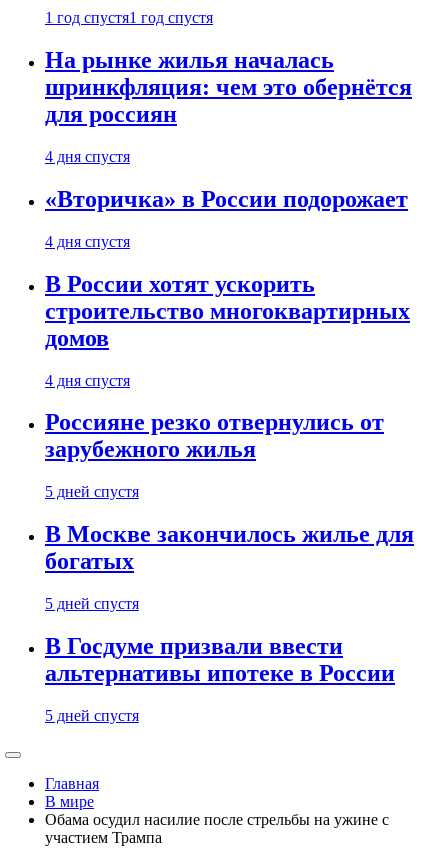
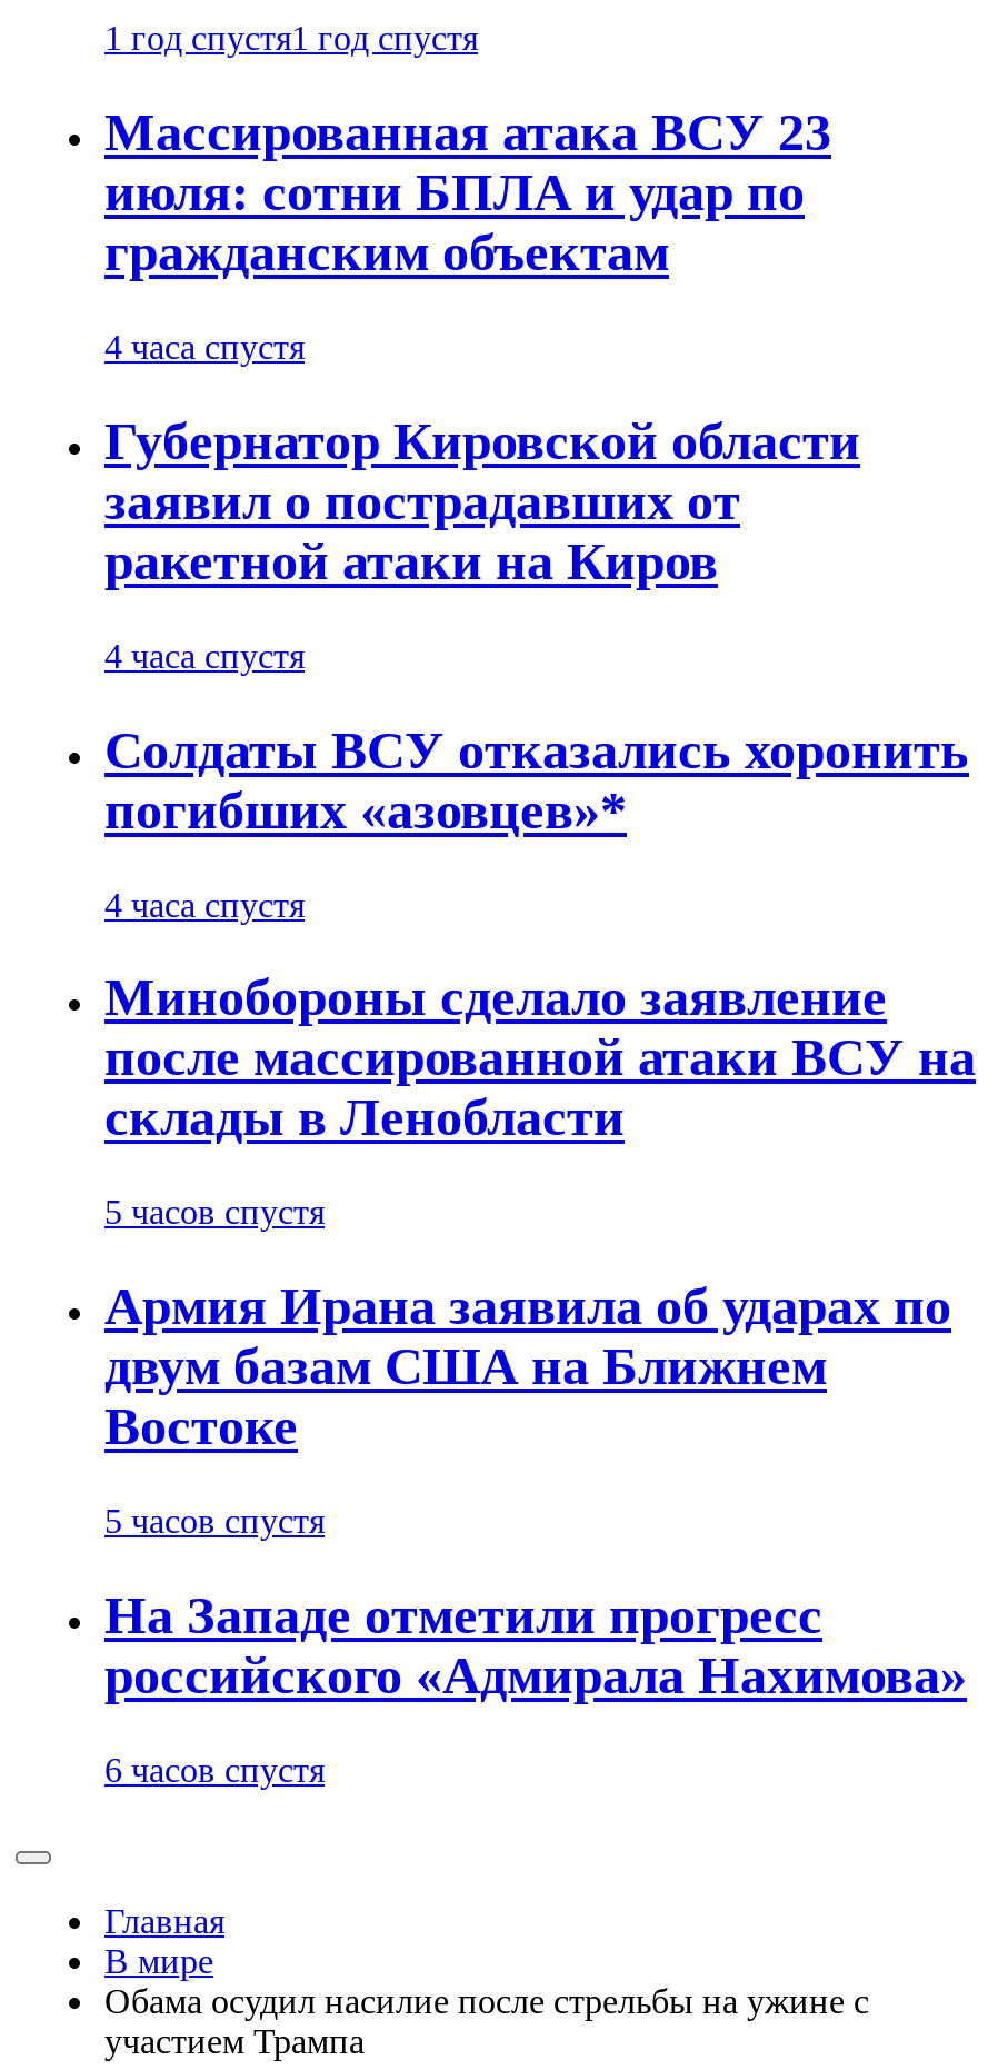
- На рынке жилья началась
- шринкфляция: чем это обернётся
- для россиян
+ Массированная атака ВСУ 23
+ июля: сотни БПЛА и удар по
+ гражданским объектам

- 4 дня спустя
+ 4 часа спустя

- «Вторичка» в России подорожает
+ Губернатор Кировской области
+ заявил о пострадавших от
+ ракетной атаки на Киров

- 4 дня спустя
+ 4 часа спустя

- В России хотят ускорить
- строительство многоквартирных
- домов
+ Солдаты ВСУ отказались хоронить
+ погибших «азовцев»*

- 4 дня спустя
+ 4 часа спустя

- Россияне резко отвернулись от
- зарубежного жилья
+ Минобороны сделало заявление
+ после массированной атаки ВСУ на
+ склады в Ленобласти

- 5 дней спустя
+ 5 часов спустя

- В Москве закончилось жилье для
- богатых
+ Армия Ирана заявила об ударах по
+ двум базам США на Ближнем
+ Востоке

- 5 дней спустя
+ 5 часов спустя

- В Госдуме призвали ввести
- альтернативы ипотеке в России
+ На Западе отметили прогресс
+ российского «Адмирала Нахимова»

- 5 дней спустя
+ 6 часов спустя
